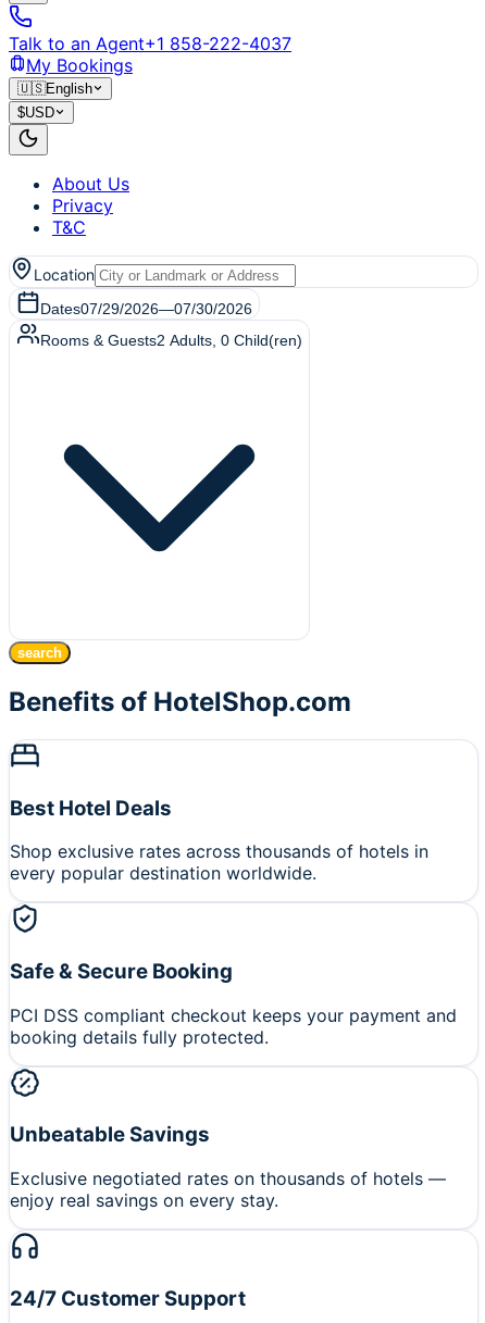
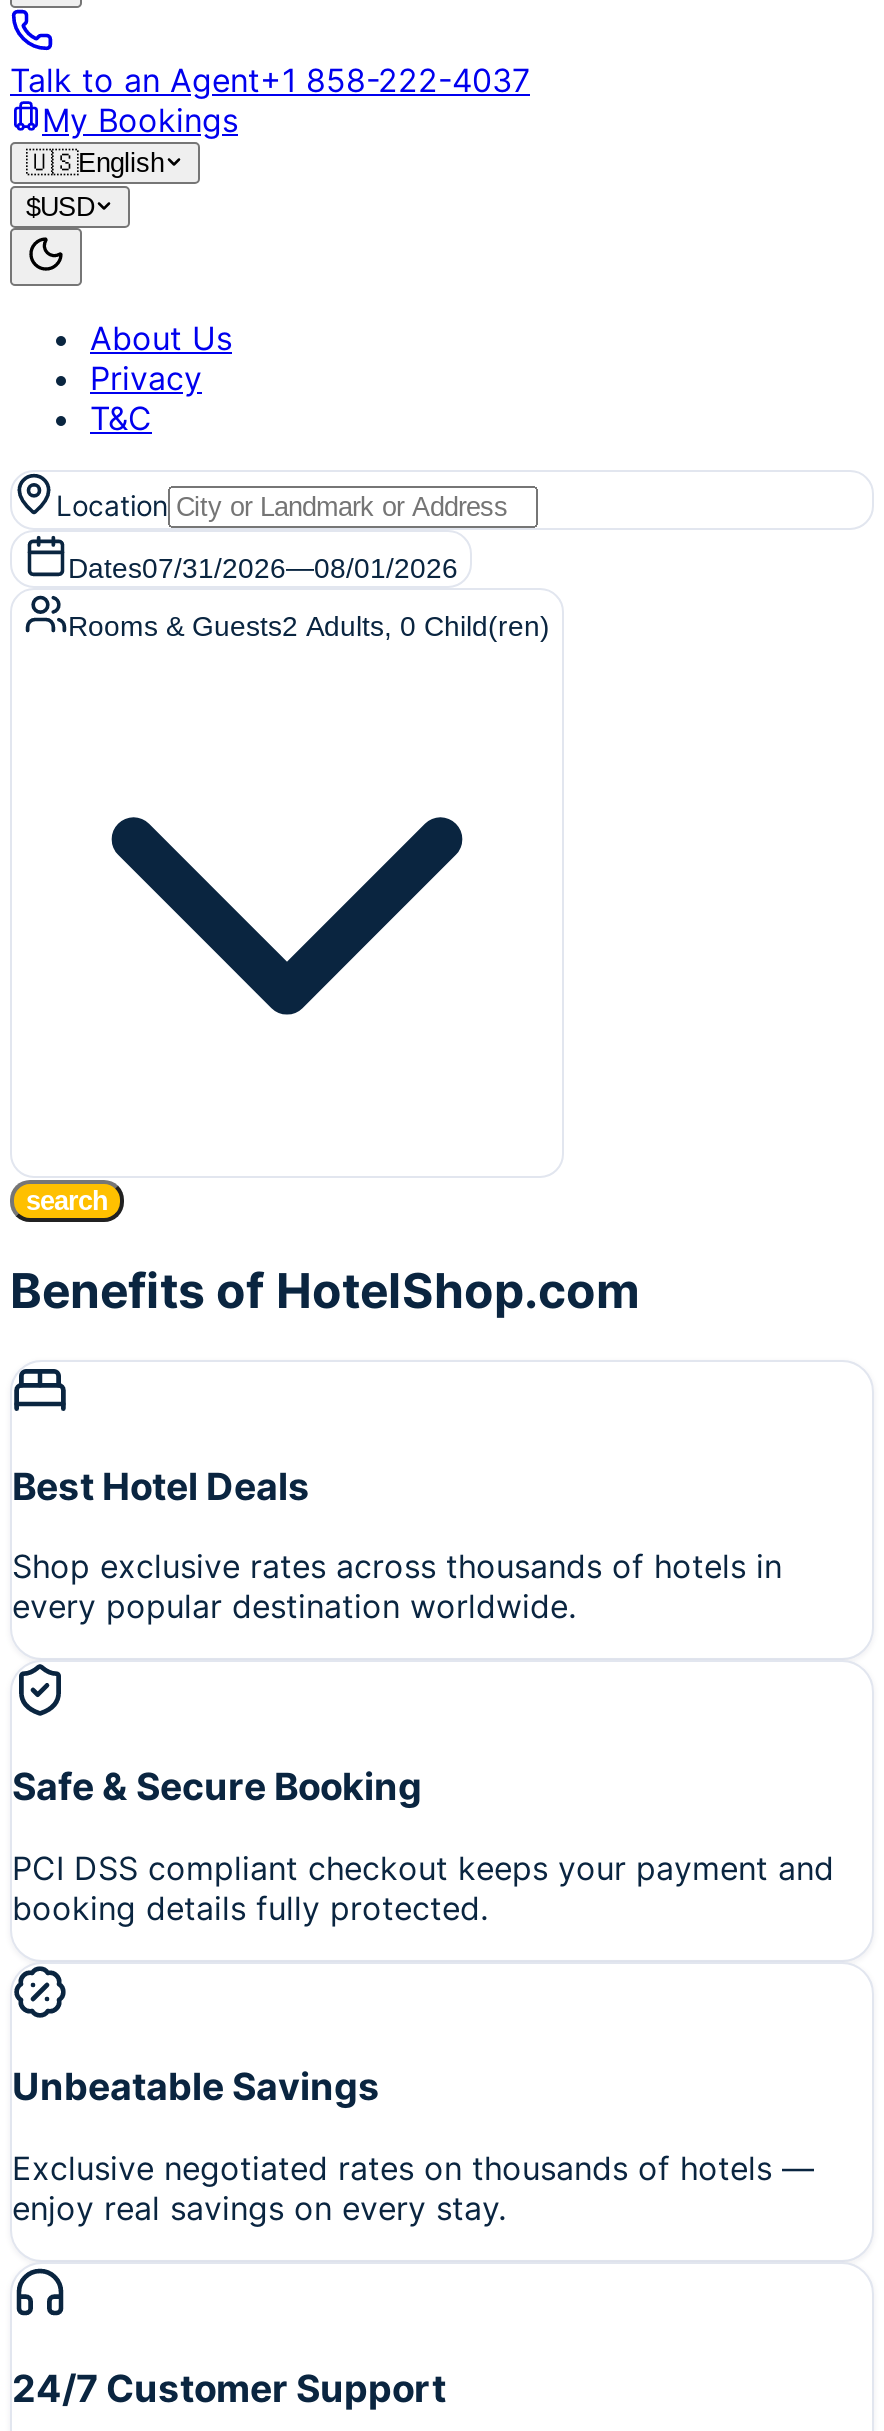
- Dates07/29/2026—07/30/2026
+ Dates07/31/2026—08/01/2026
